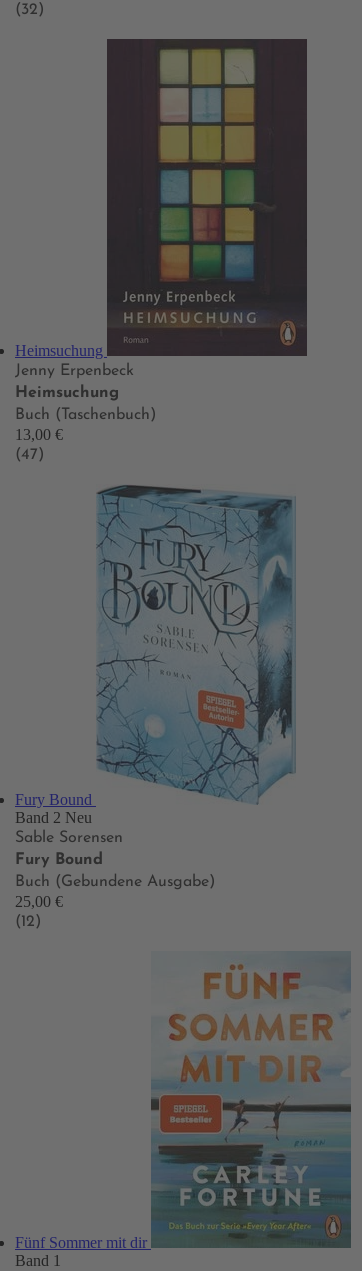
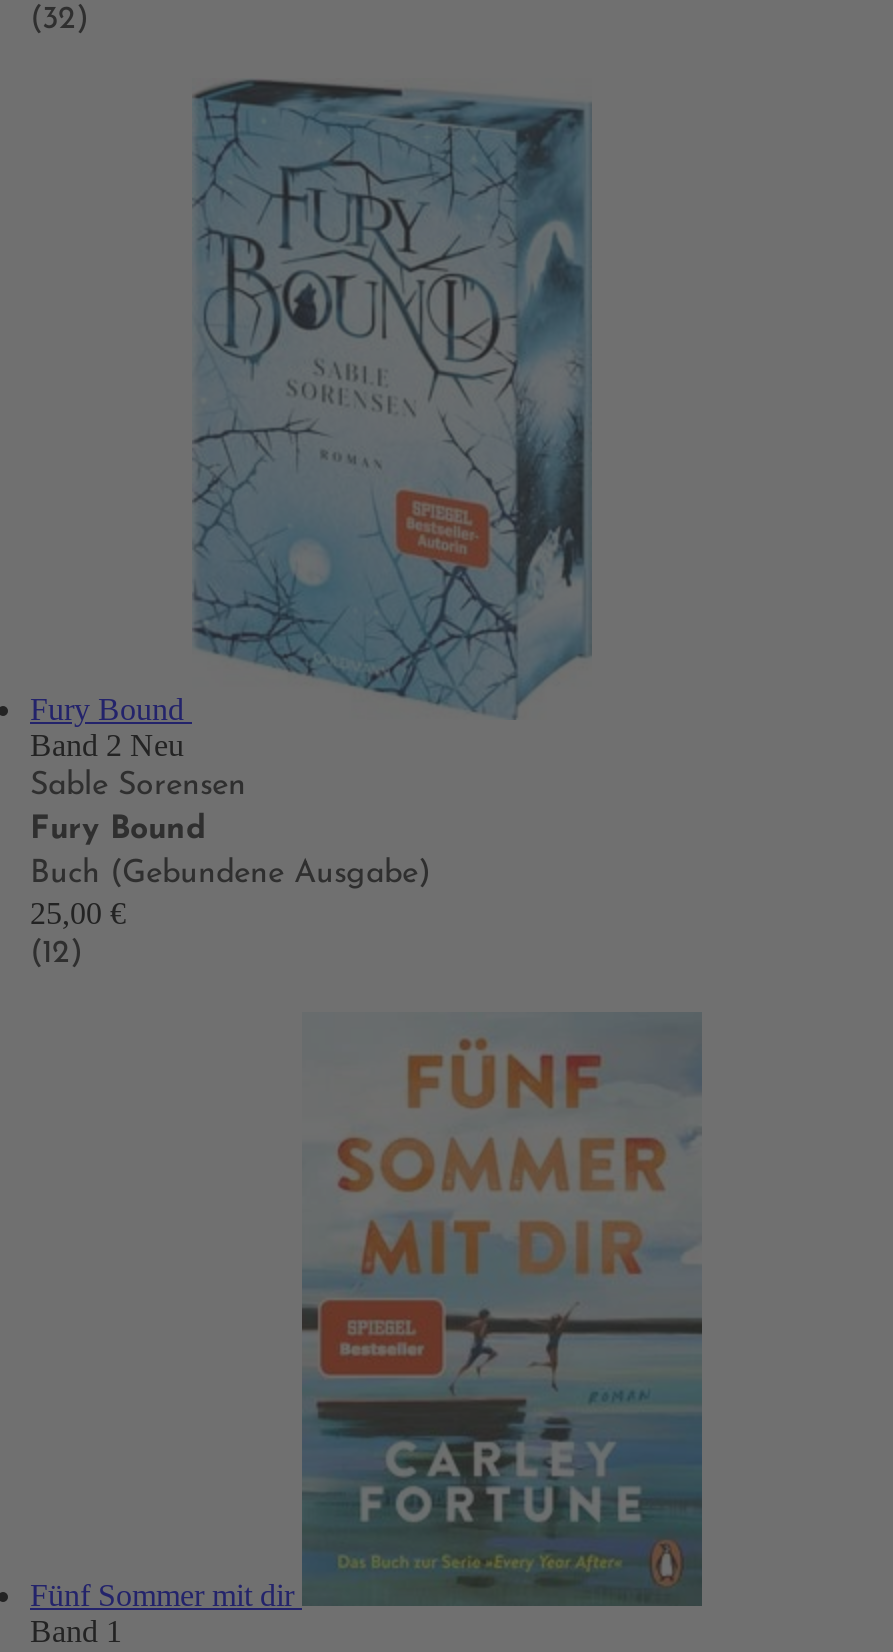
- [image]
- Heimsuchung
- Jenny Erpenbeck
- Heimsuchung
- Buch (Taschenbuch)
- 13,00 €
- (47)
